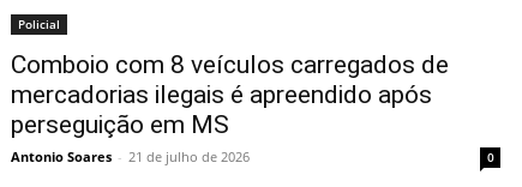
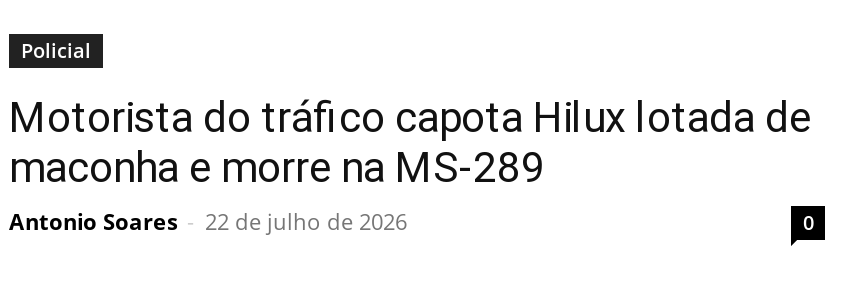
- Comboio com 8 veículos carregados de
- mercadorias ilegais é apreendido após
- perseguição em MS
- Antonio Soares - 21 de julho de 2026
+ Motorista do tráfico capota Hilux lotada de
+ maconha e morre na MS-289
+ Antonio Soares - 22 de julho de 2026
